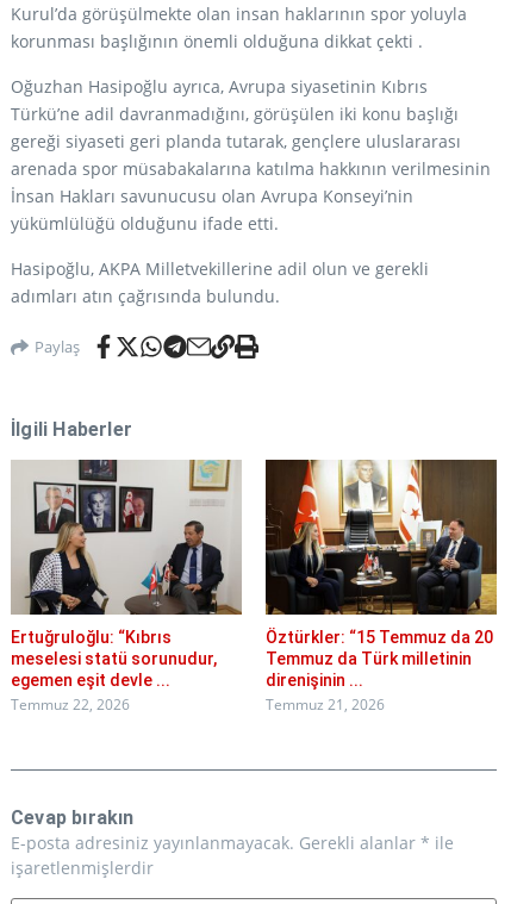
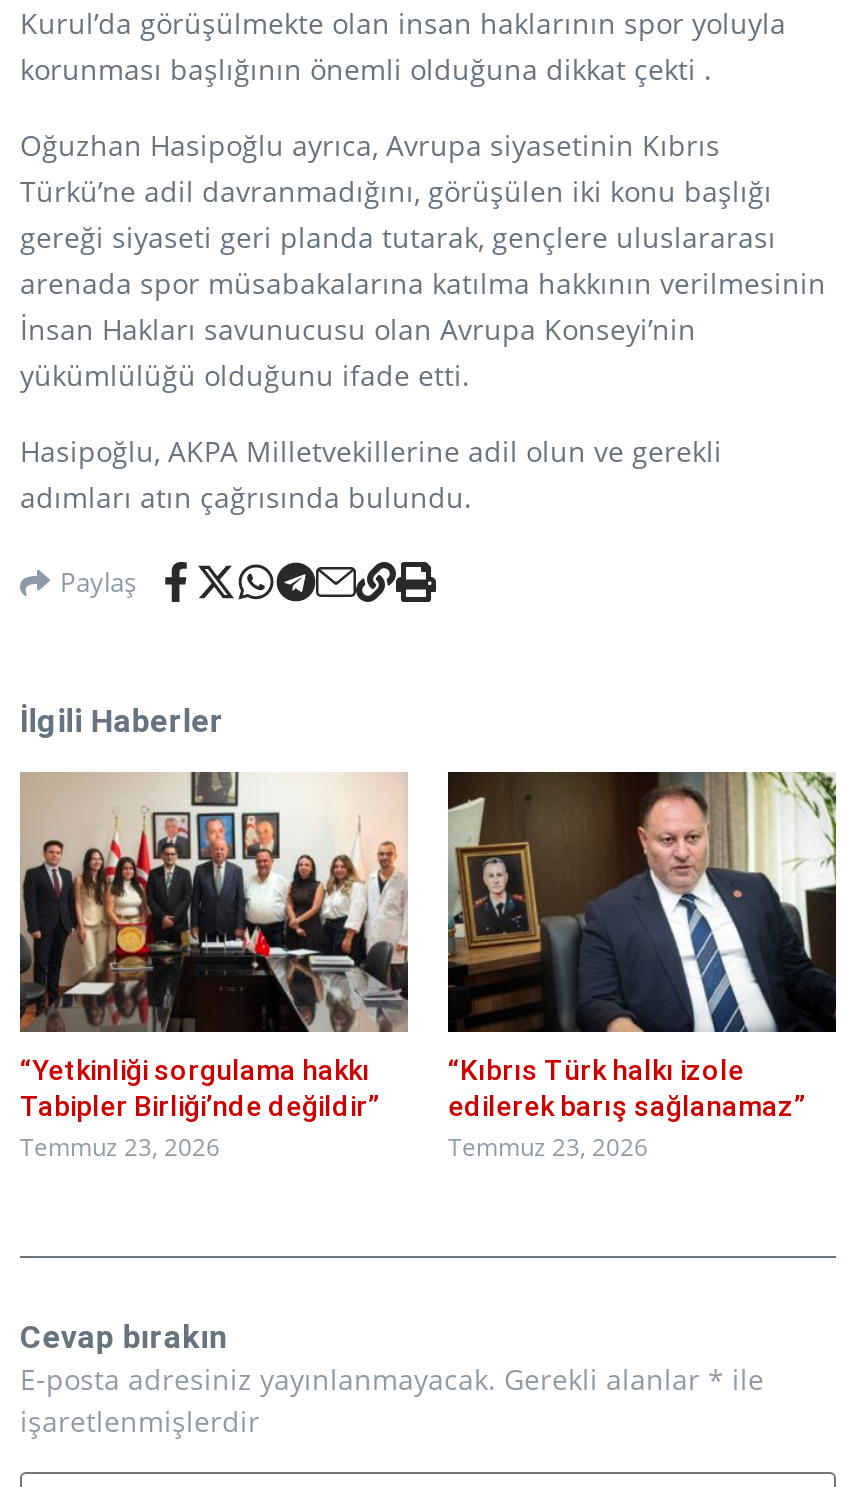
- [image]
- Ertuğruloğlu: “Kıbrıs
- meselesi statü sorunudur,
- egemen eşit devle ...
- Temmuz 22, 2026
+ [image]
+ “Yetkinliği sorgulama hakkı
+ Tabipler Birliği’nde değildir”
+ Temmuz 23, 2026

- [image]
- Öztürkler: “15 Temmuz da 20
- Temmuz da Türk milletinin
- direnişinin ...
- Temmuz 21, 2026
+ [image]
+ “Kıbrıs Türk halkı izole
+ edilerek barış sağlanamaz”
+ Temmuz 23, 2026
